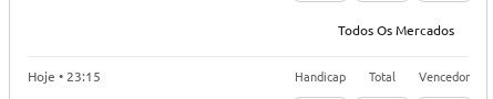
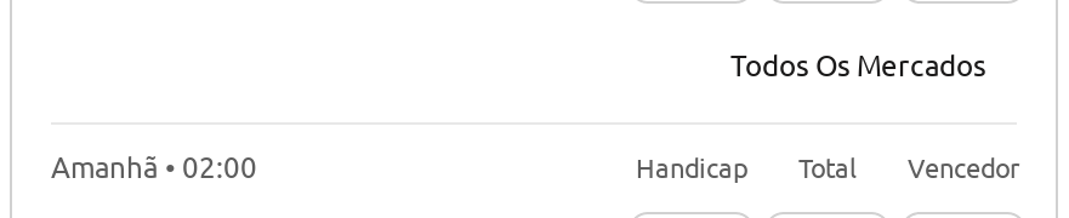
- Hoje • 23:15
+ Amanhã • 02:00
